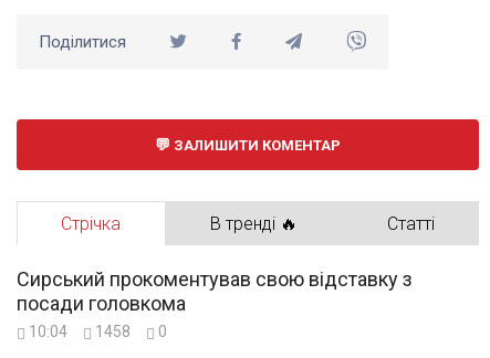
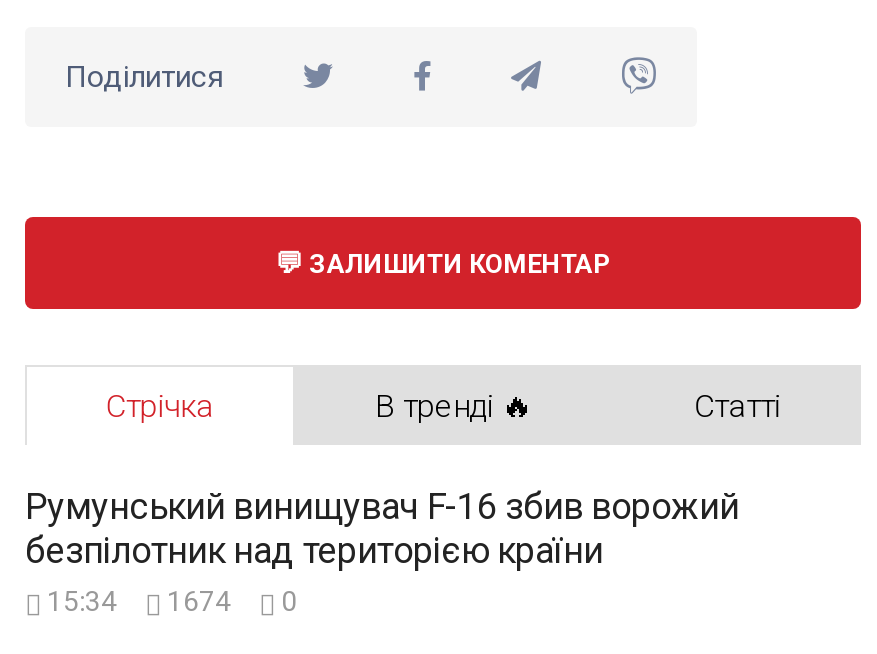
- Сирський прокоментував свою відставку з
- посади головкома
- 10:04
- 1458
+ Румунський винищувач F-16 збив ворожий
+ безпілотник над територією країни
+ 15:34
+ 1674
